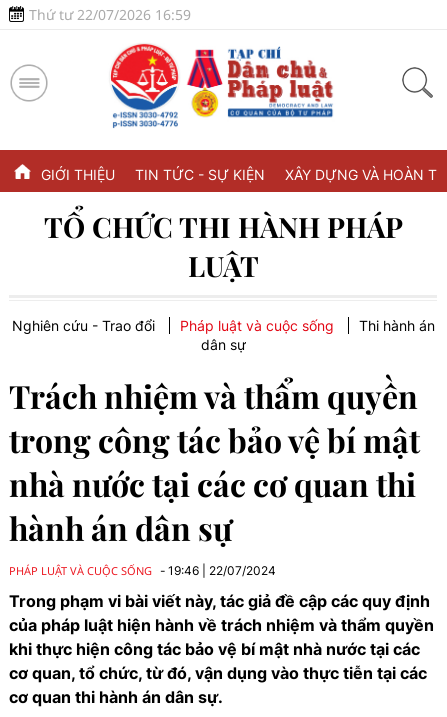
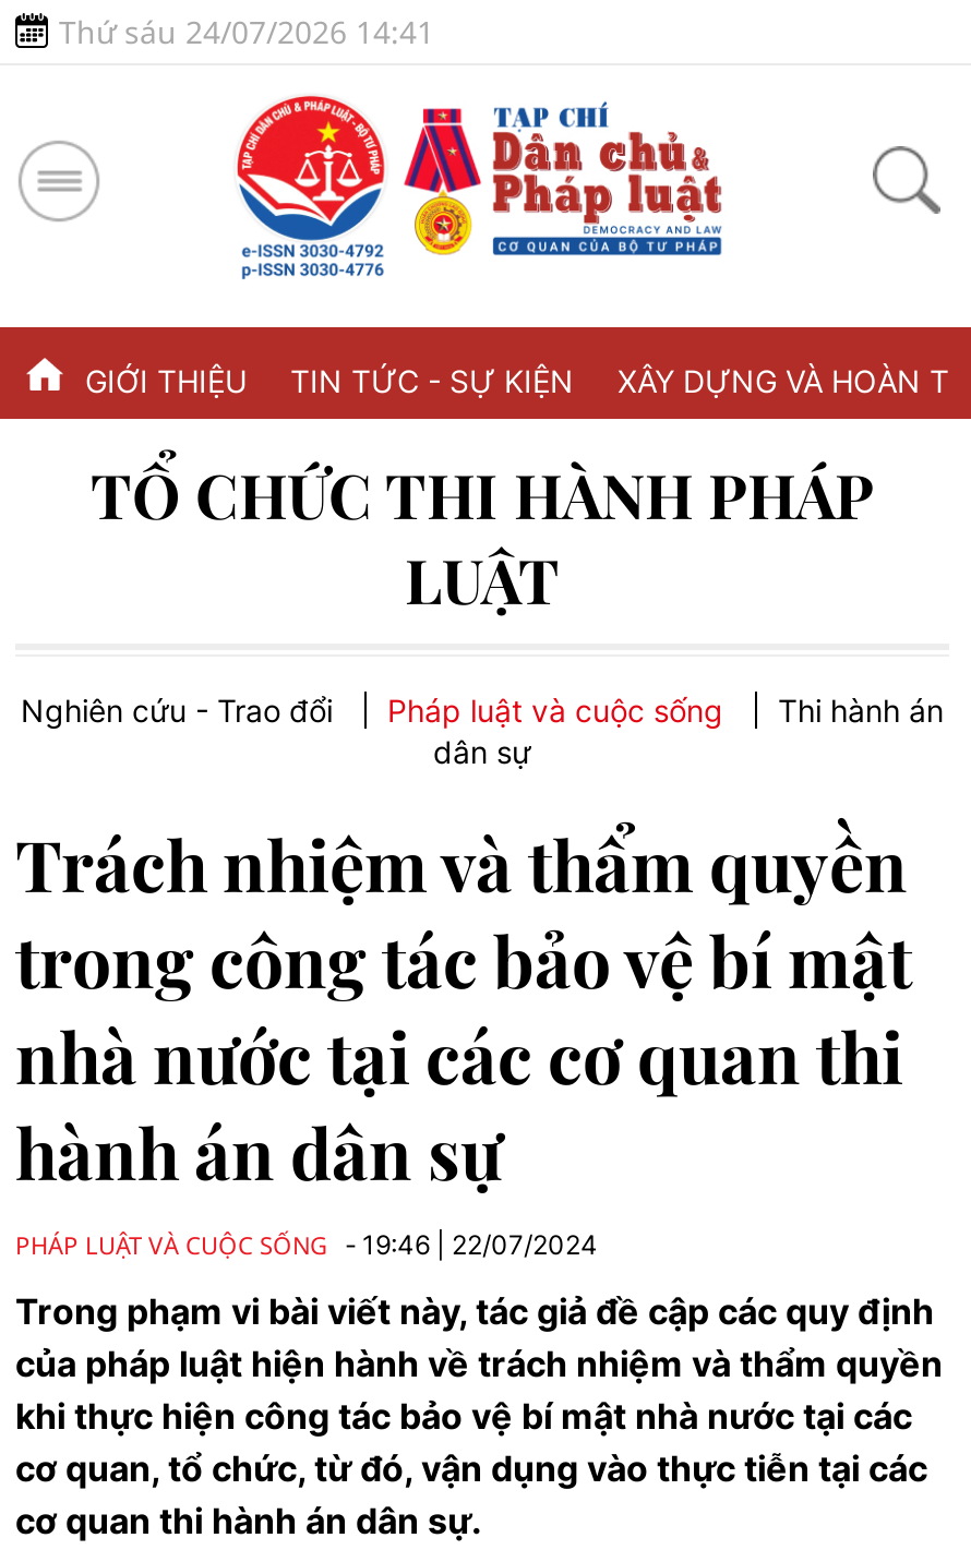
- Thứ tư 22/07/2026 16:59
+ Thứ sáu 24/07/2026 14:41
